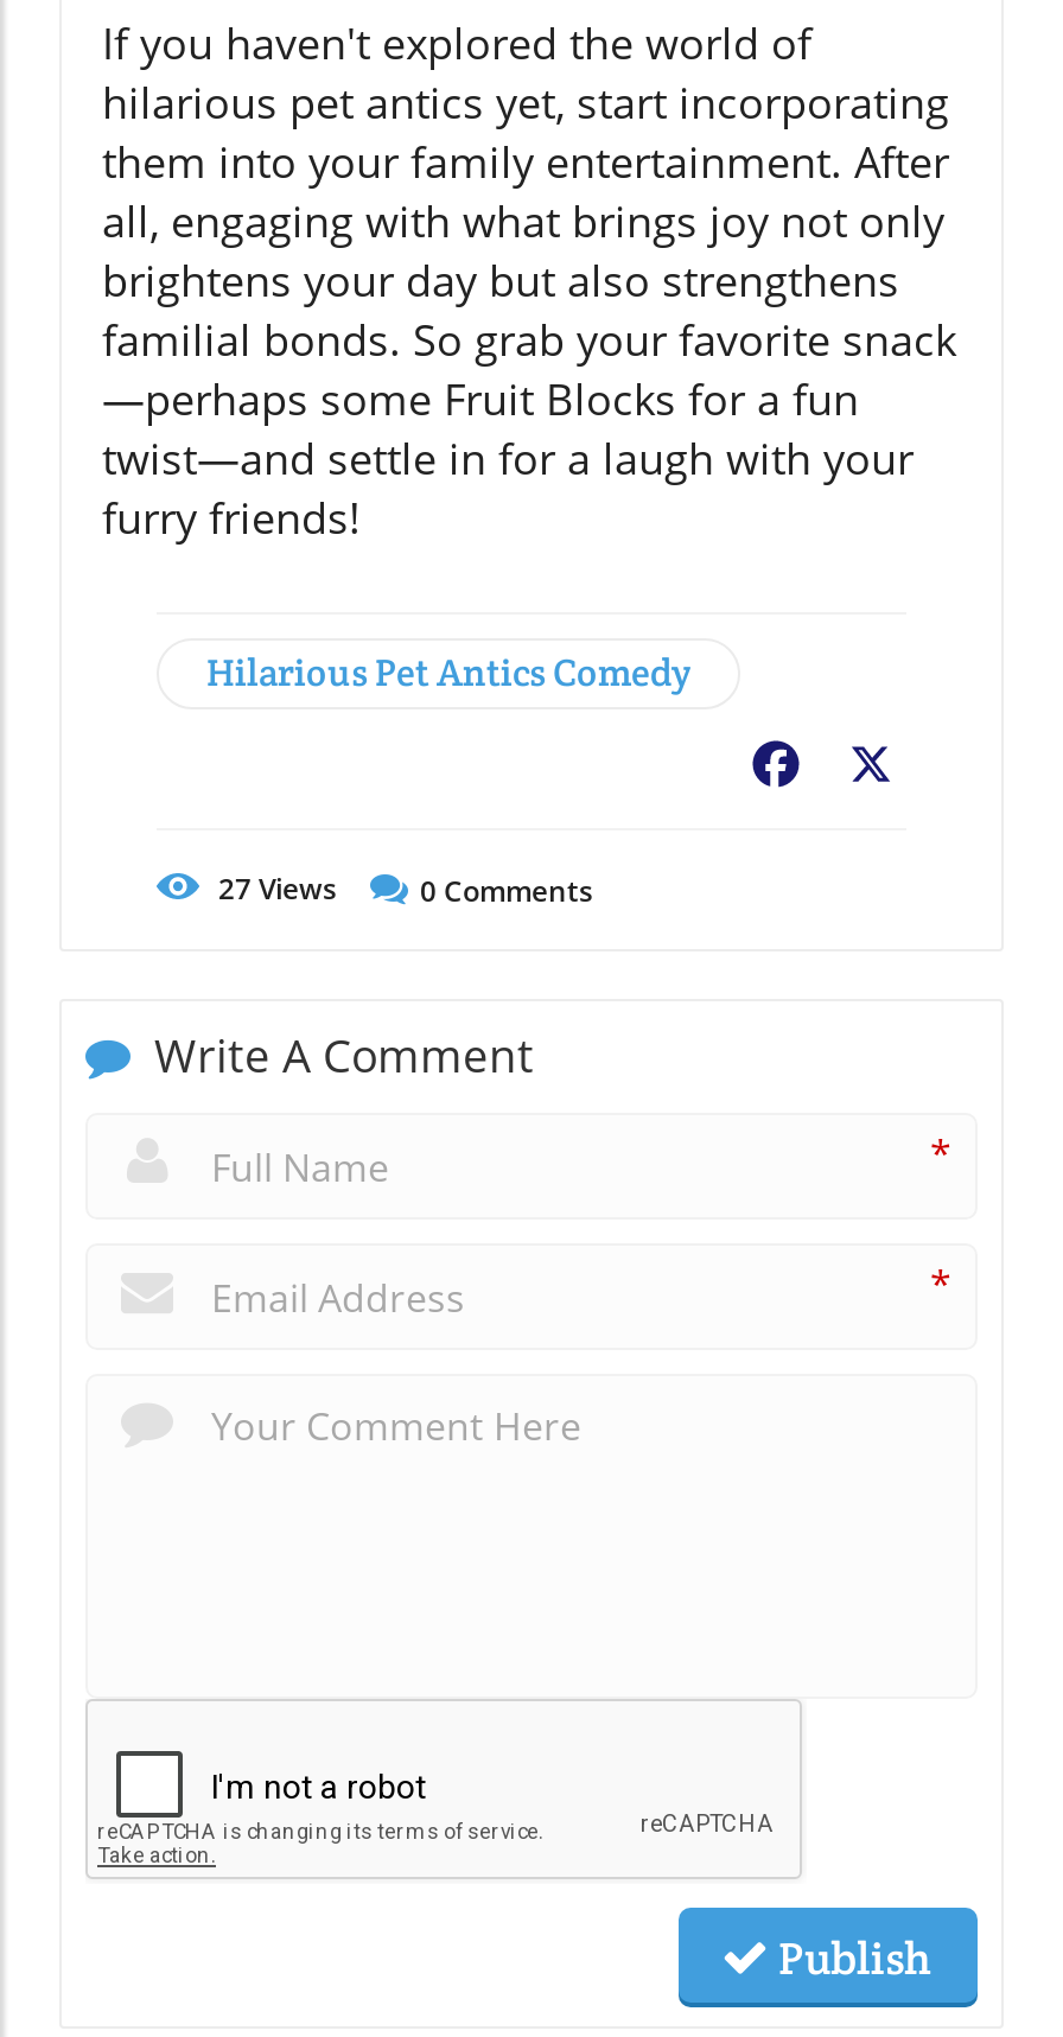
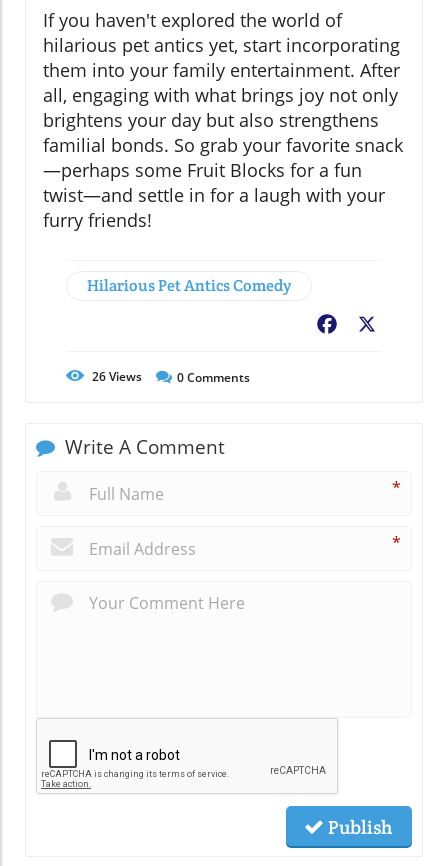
- 27 Views
+ 26 Views
